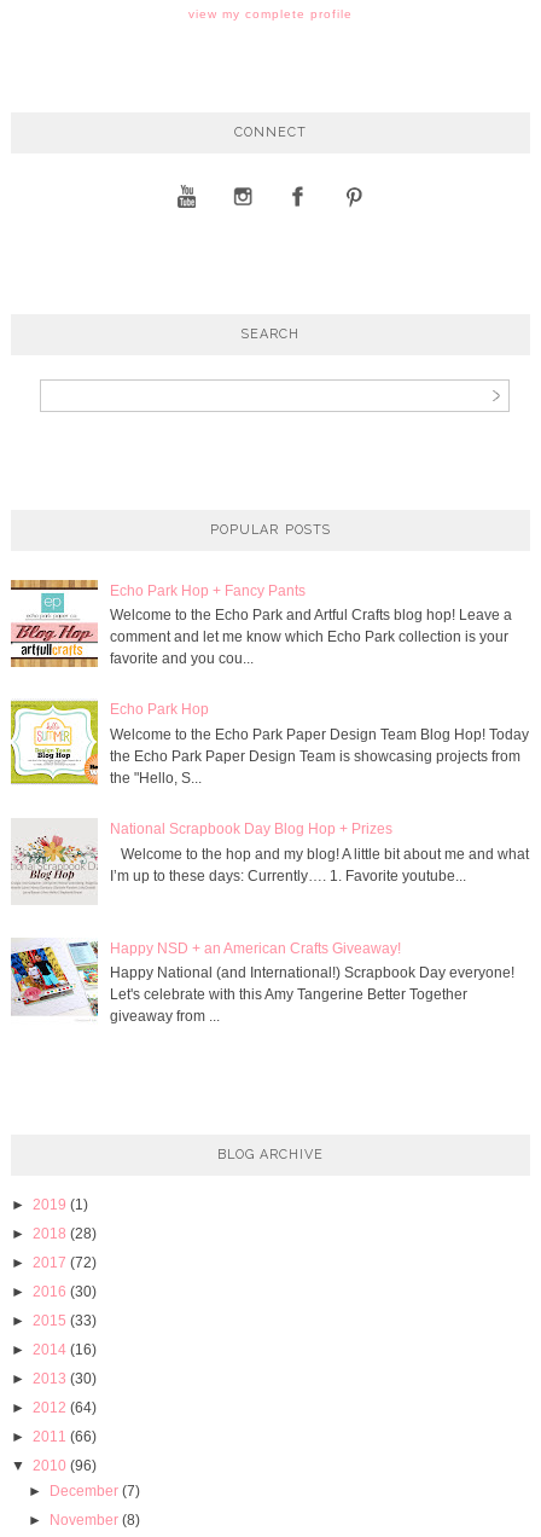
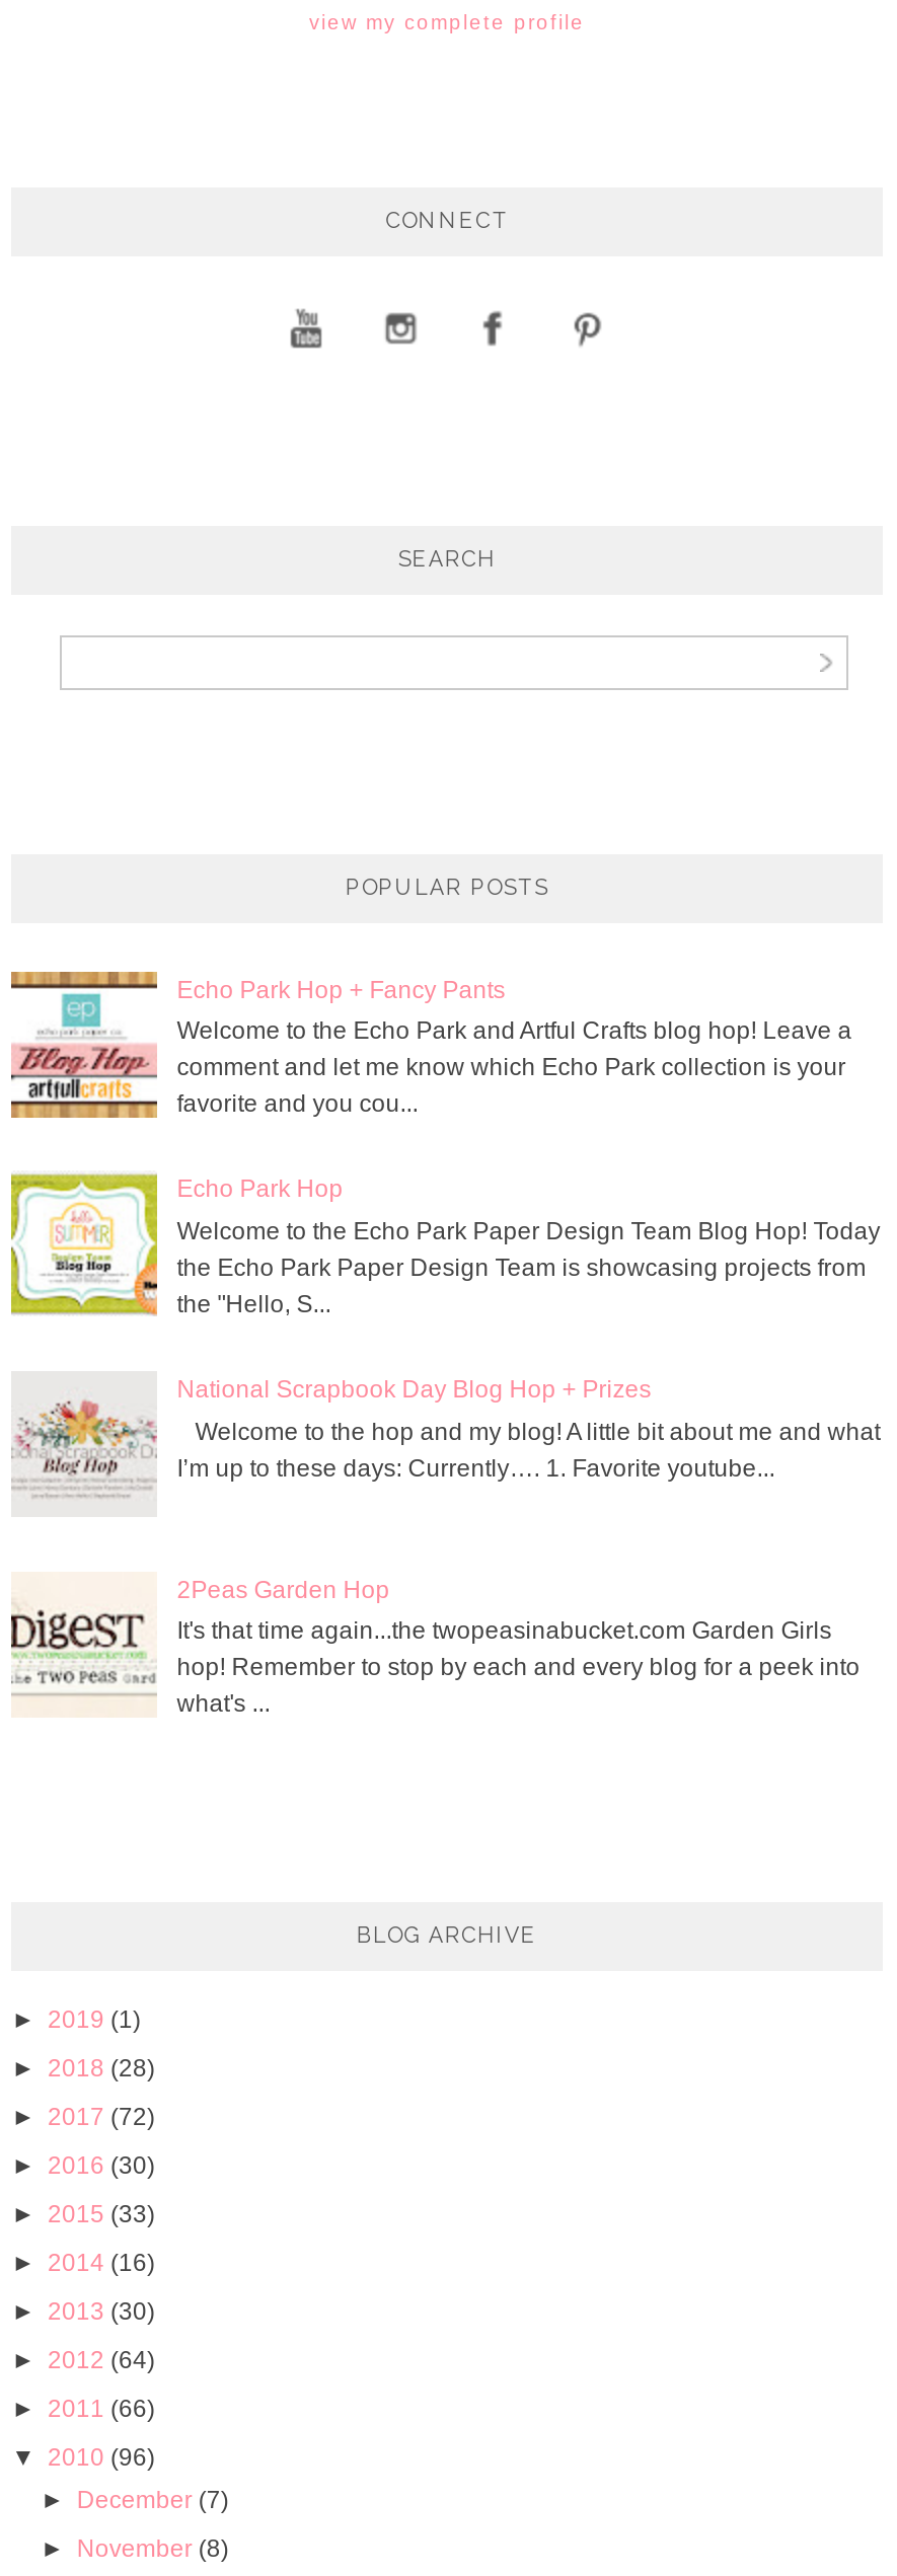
- [image]
- Happy NSD + an American Crafts Giveaway!
+ [image]
+ 2Peas Garden Hop

- Happy National (and International!) Scrapbook Day everyone!
- Let's celebrate with this Amy Tangerine Better Together
- giveaway from ...
+ It's that time again...the twopeasinabucket.com Garden Girls
+ hop! Remember to stop by each and every blog for a peek into
+ what's ...
